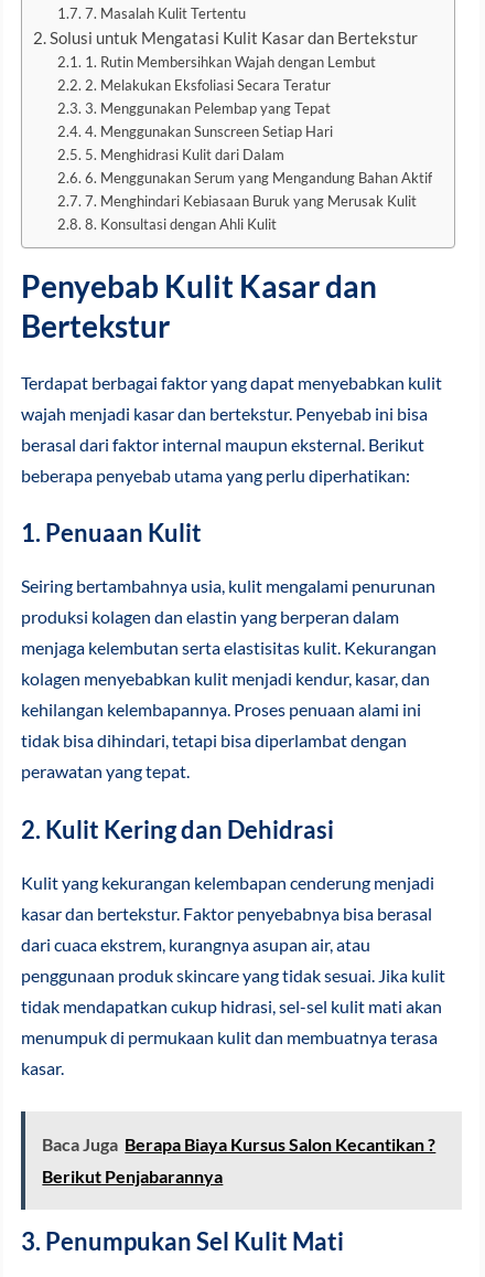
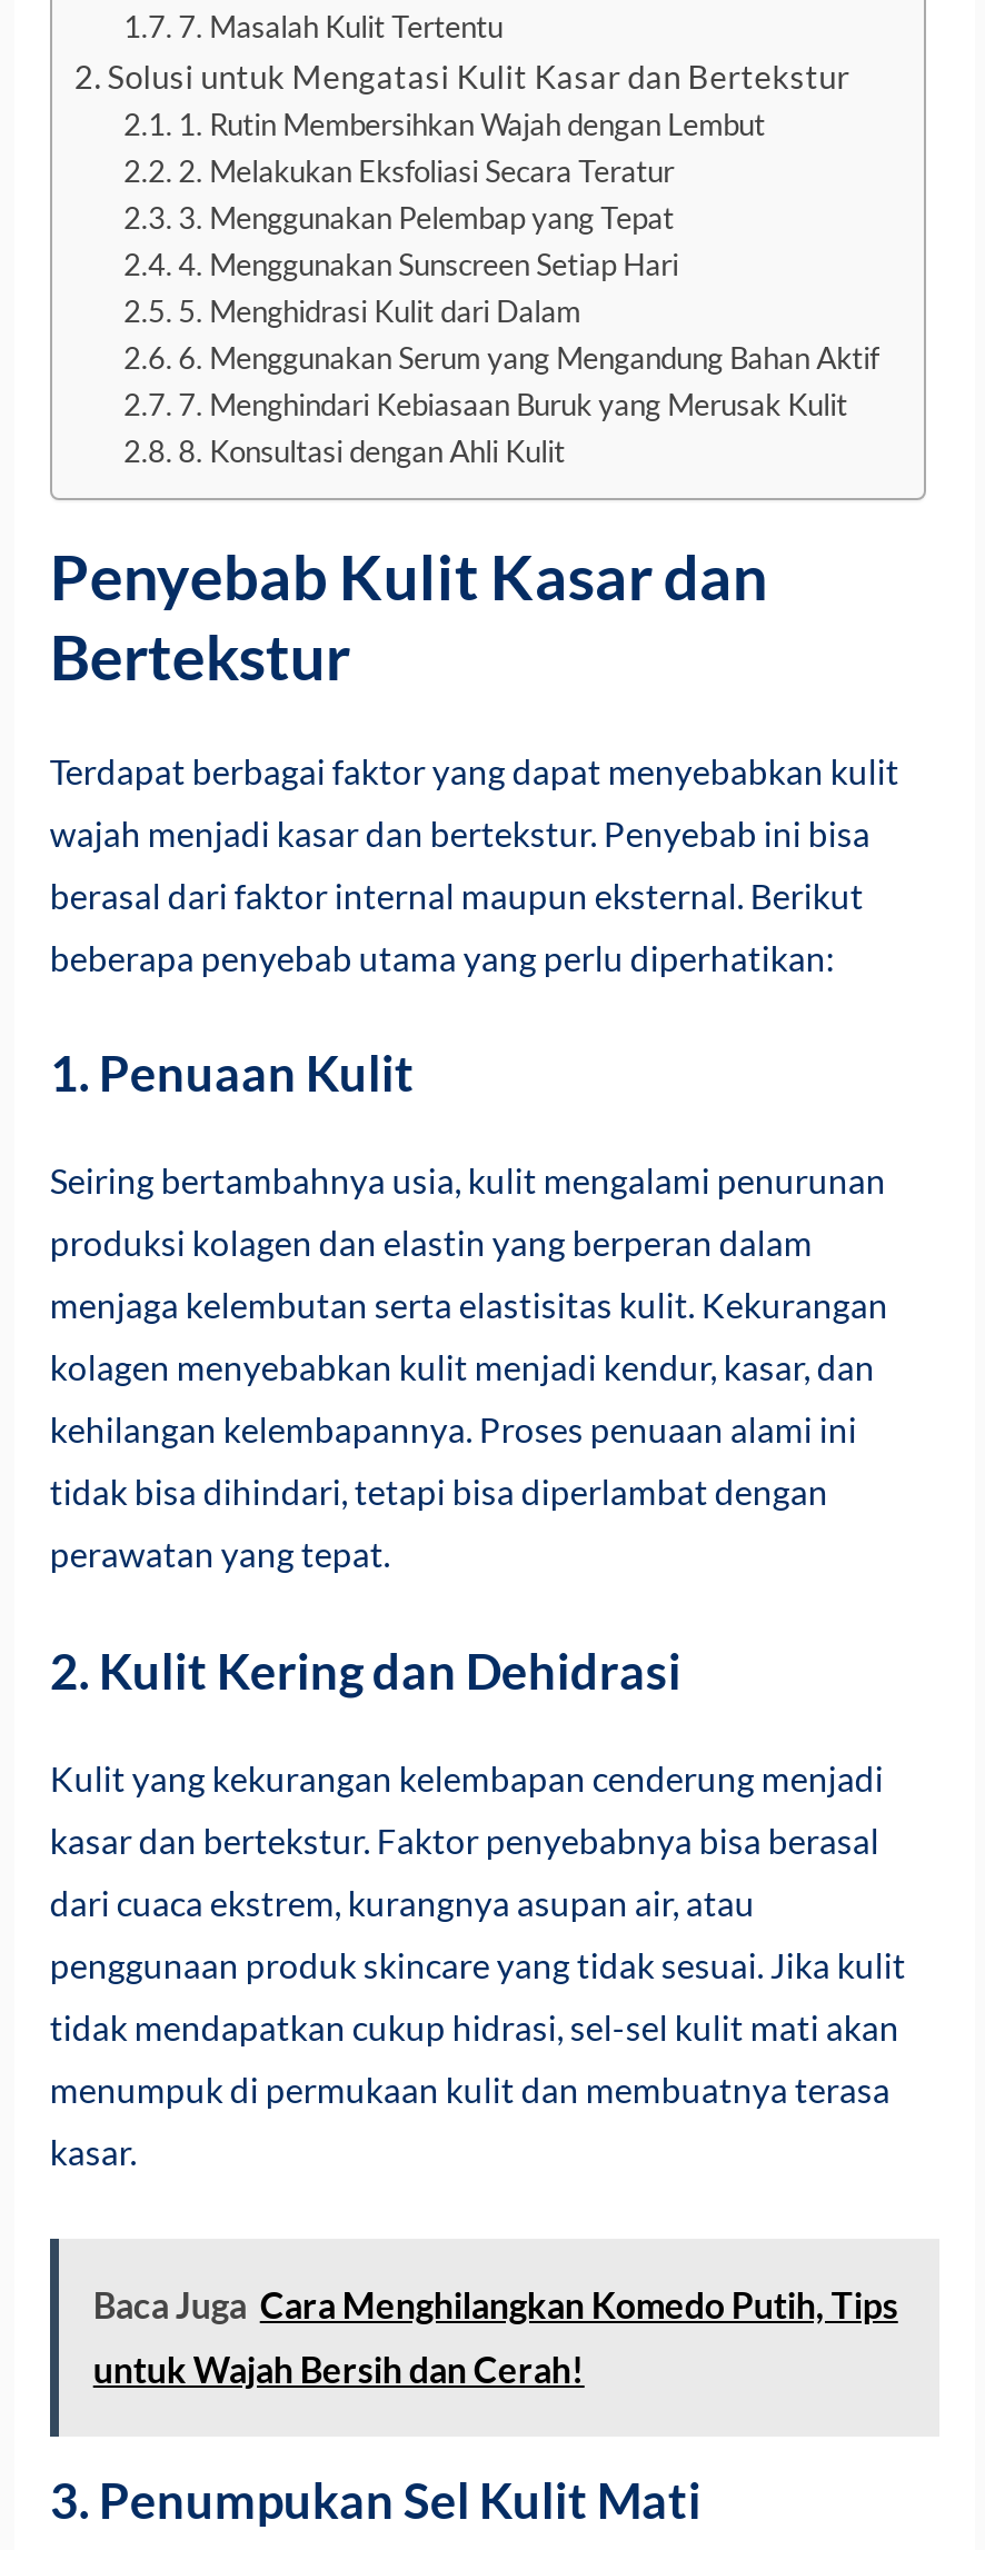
- Baca Juga Berapa Biaya Kursus Salon Kecantikan ?
+ Baca Juga Cara Menghilangkan Komedo Putih, Tips

- Berikut Penjabarannya
+ untuk Wajah Bersih dan Cerah!
